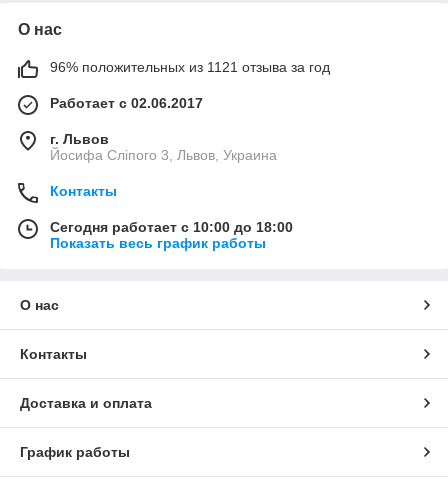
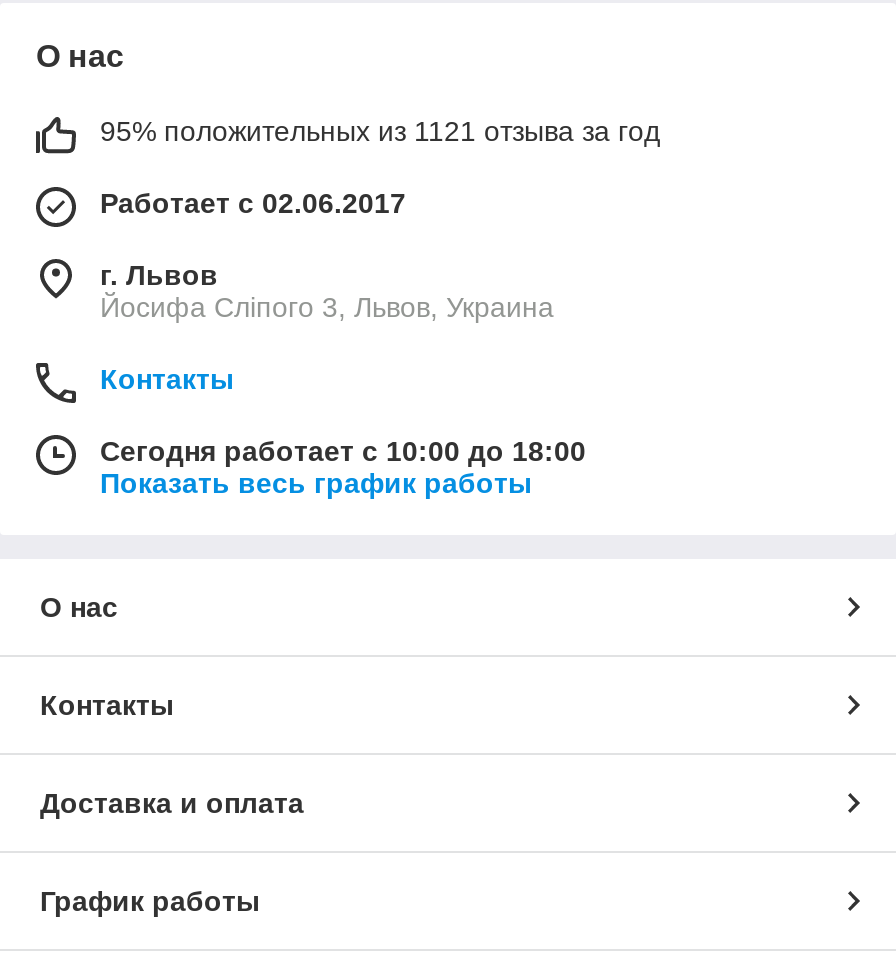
- 96% положительных из 1121 отзыва за год
+ 95% положительных из 1121 отзыва за год
